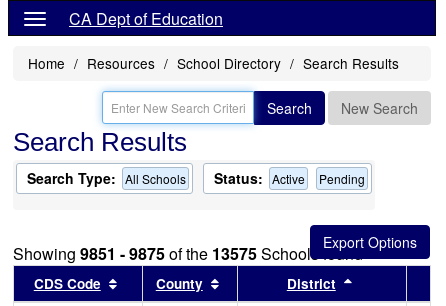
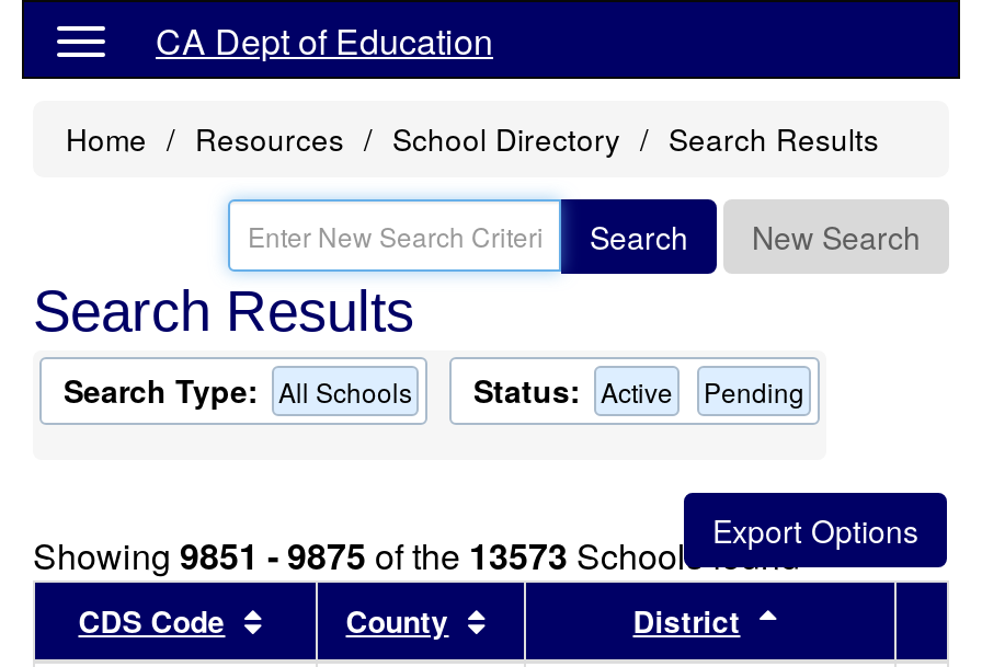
- Showing 9851 - 9875 of the 13575 Schools found
+ Showing 9851 - 9875 of the 13573 Schools found
